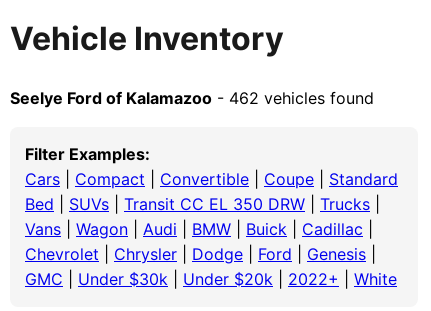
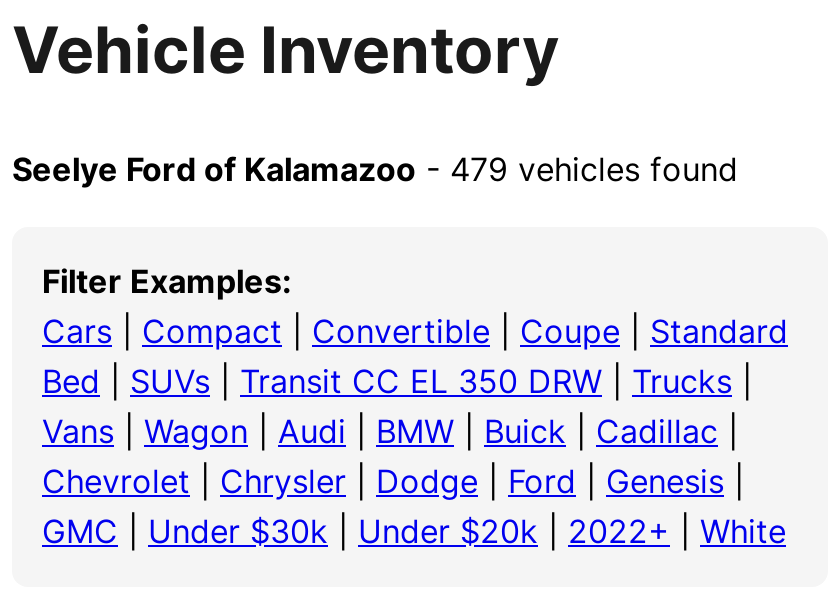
- Seelye Ford of Kalamazoo - 462 vehicles found
+ Seelye Ford of Kalamazoo - 479 vehicles found
